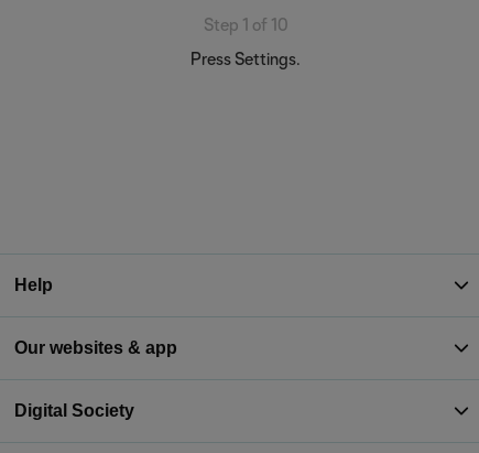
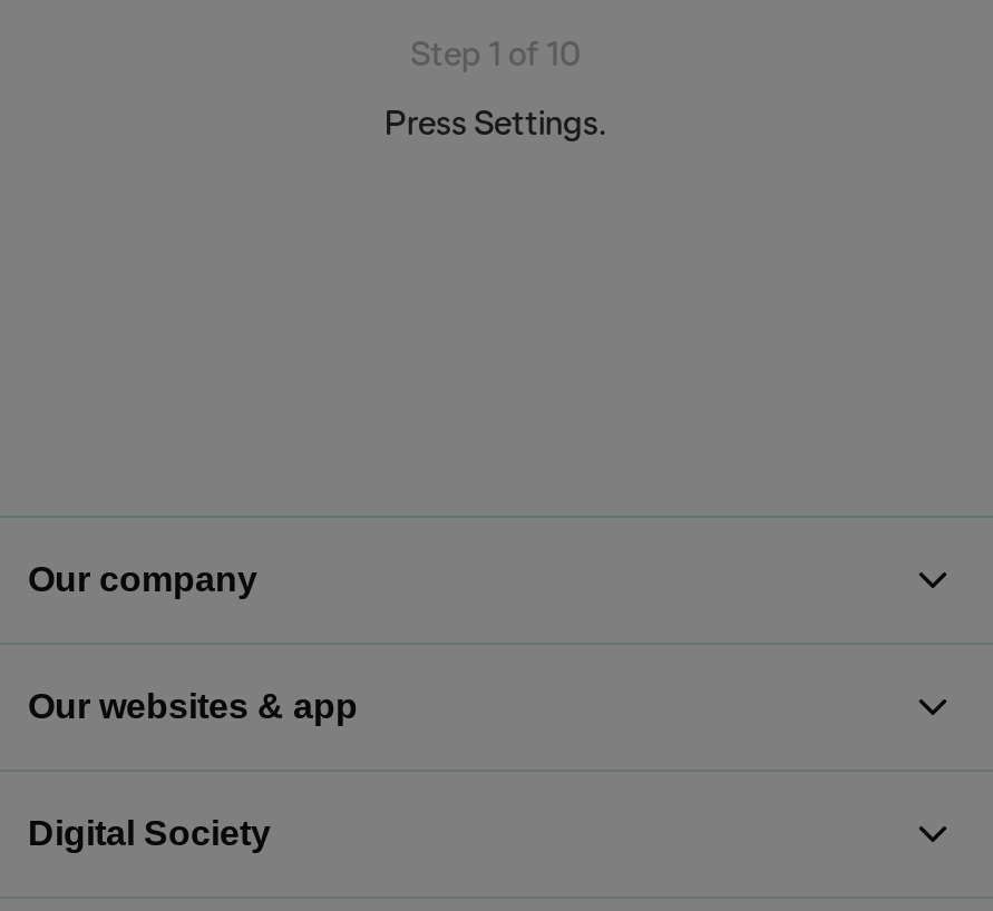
- Help
+ Our company
